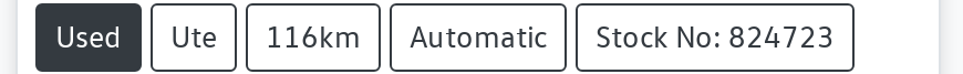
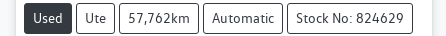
- 116km
+ 57,762km

- Stock No: 824723
+ Stock No: 824629
